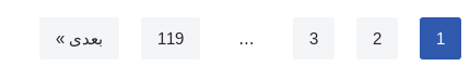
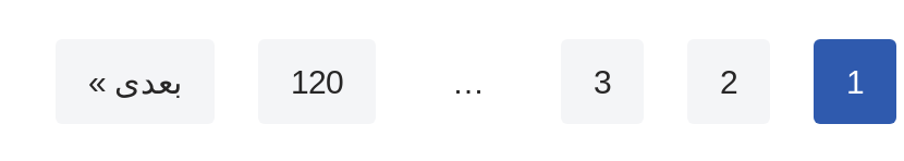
- 119
+ 120
